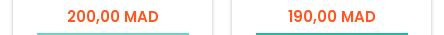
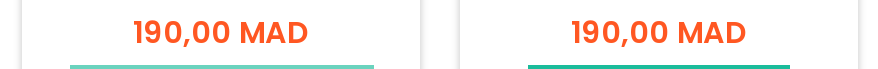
- 200,00 MAD
+ 190,00 MAD
